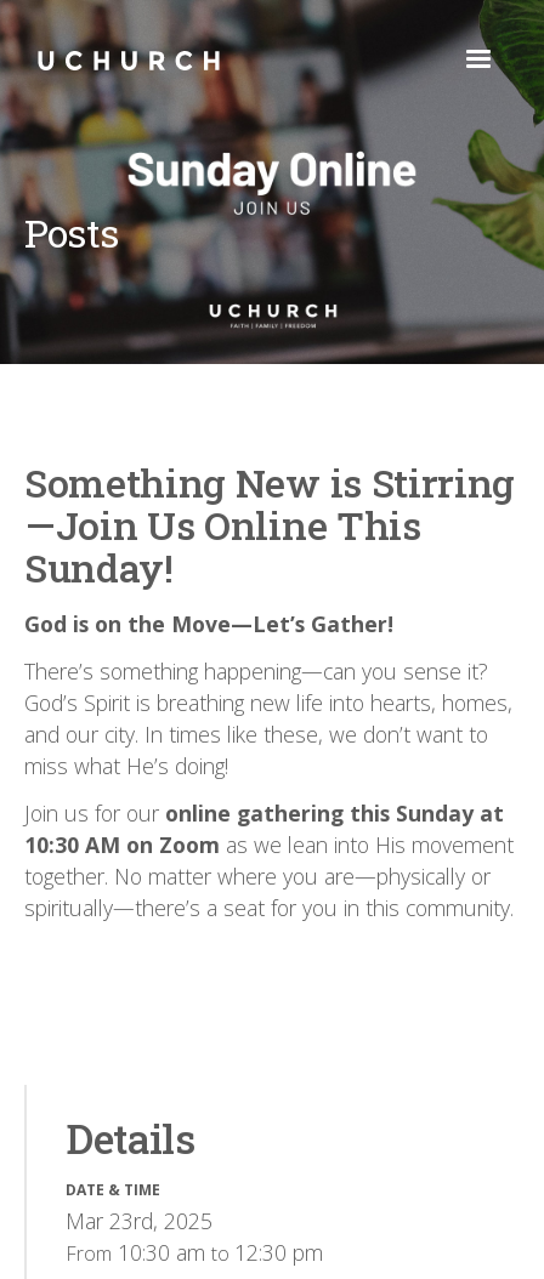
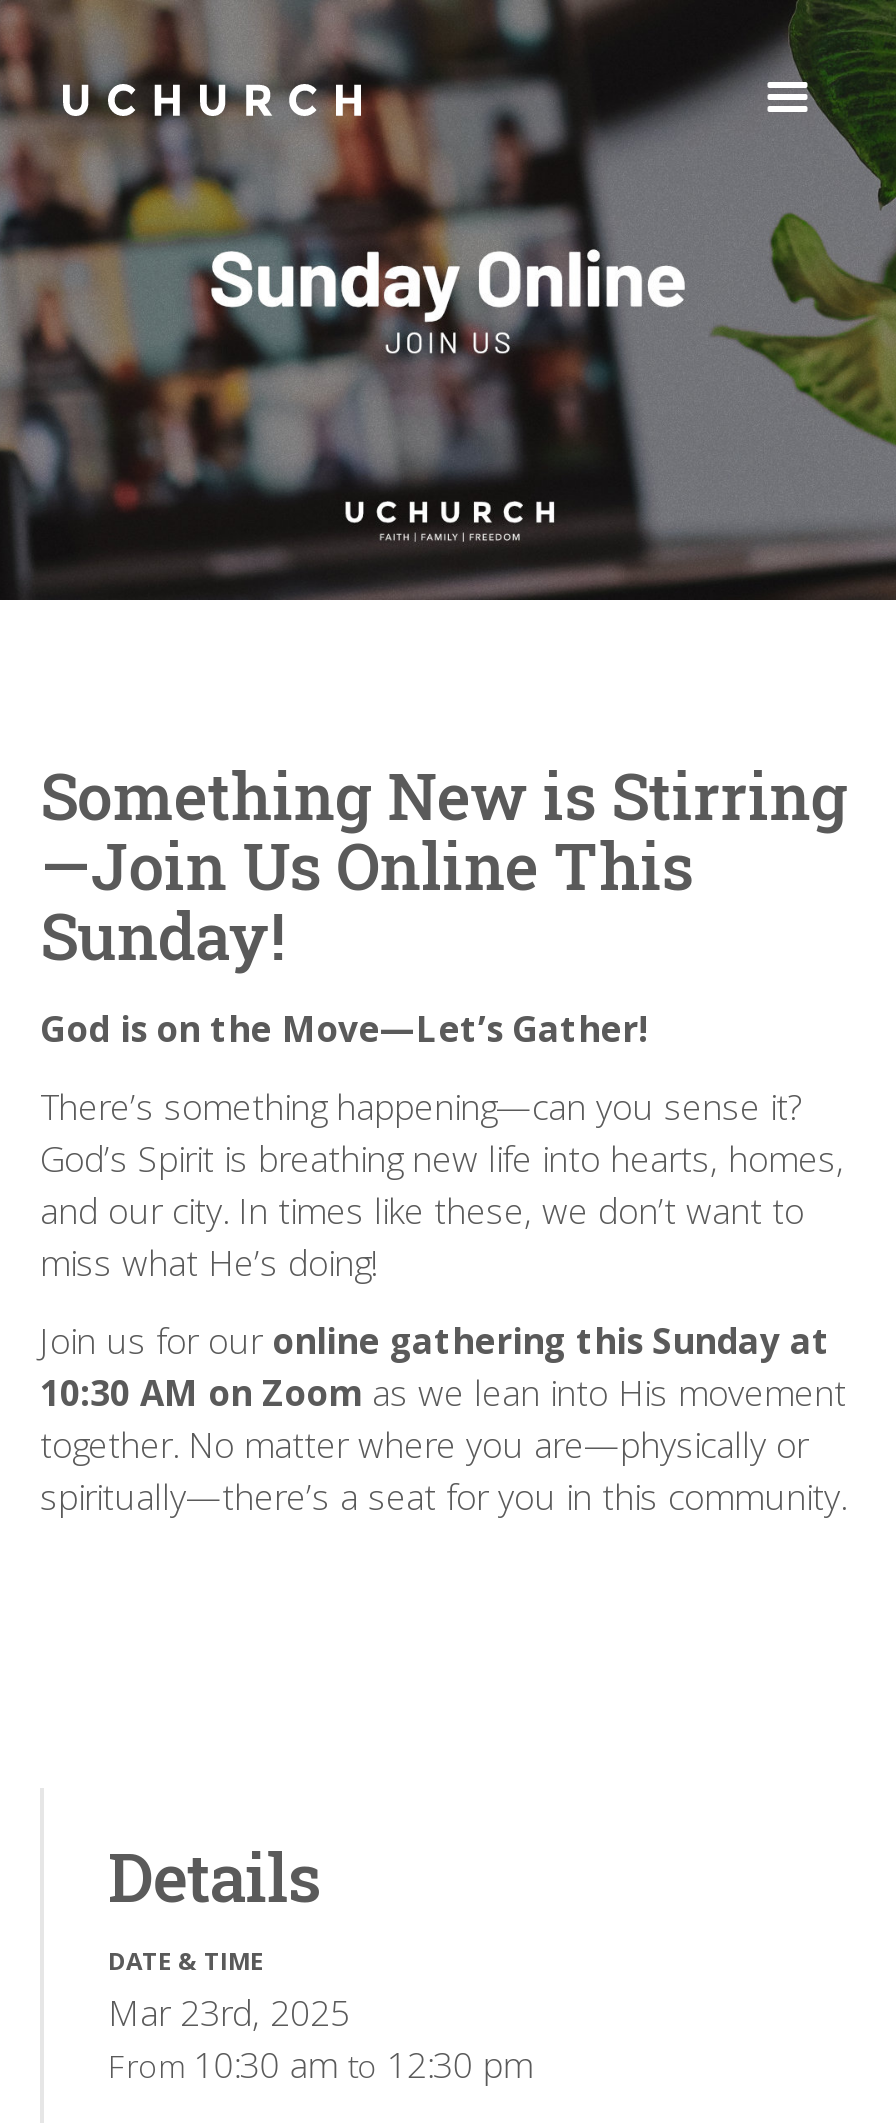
- Posts
